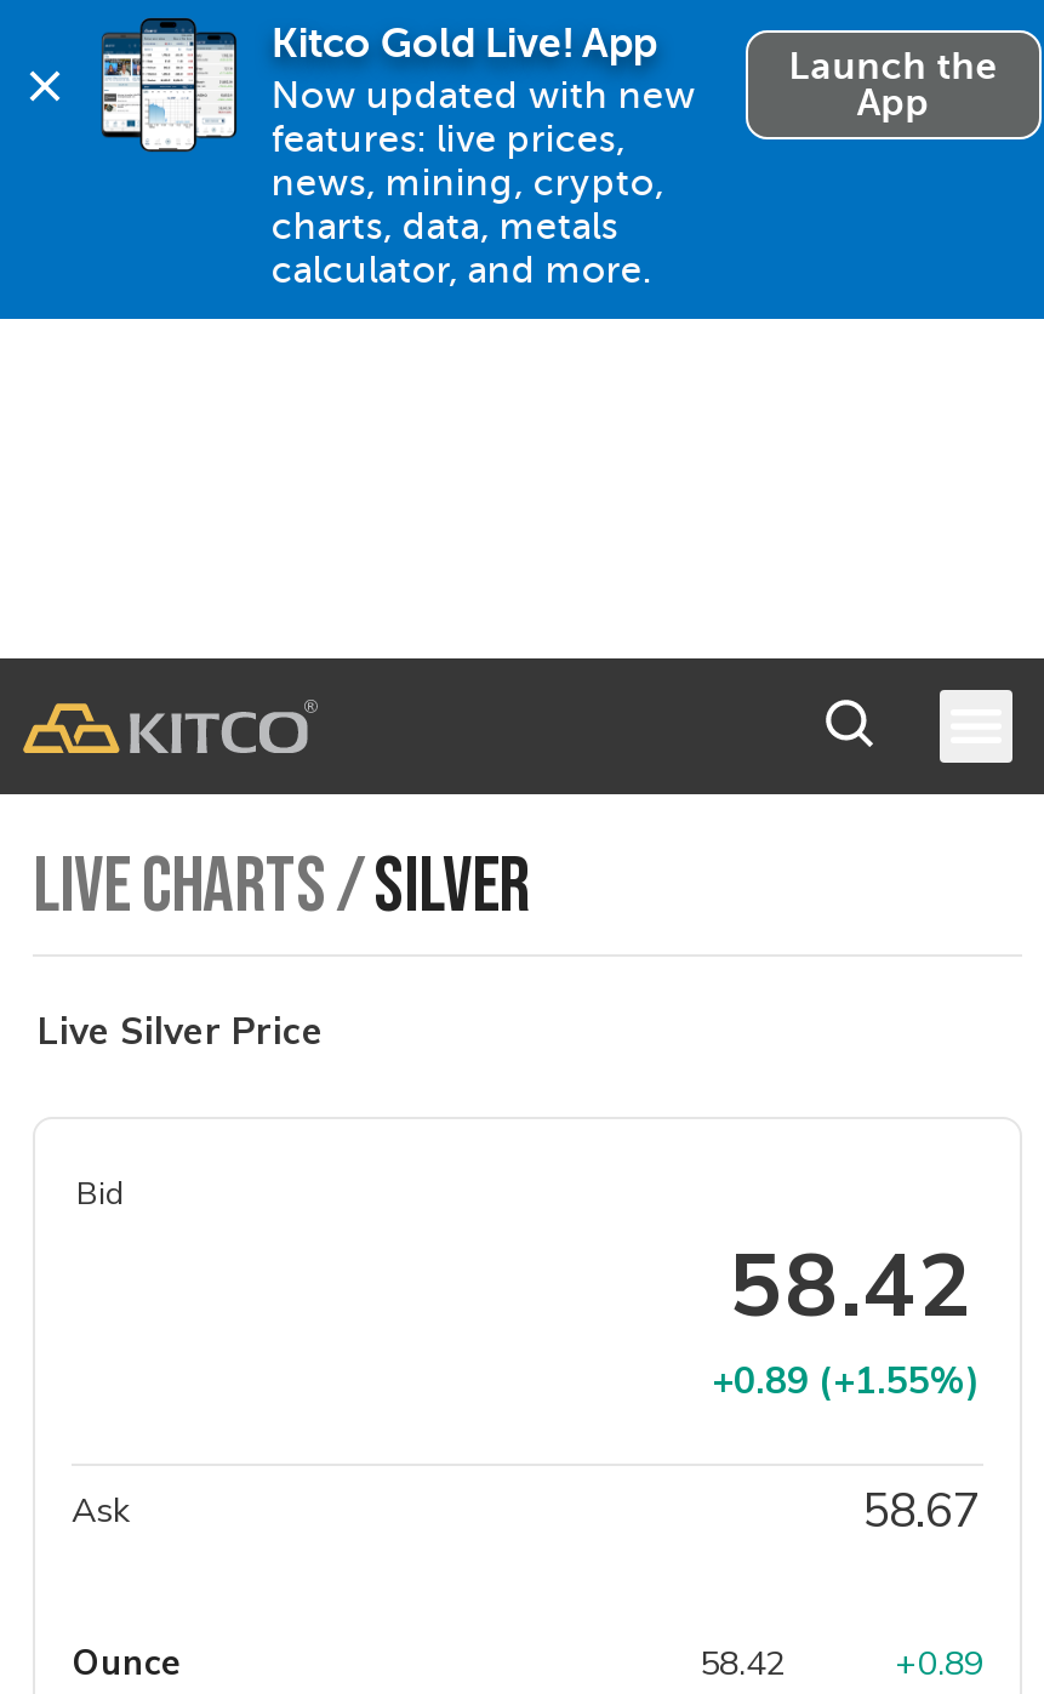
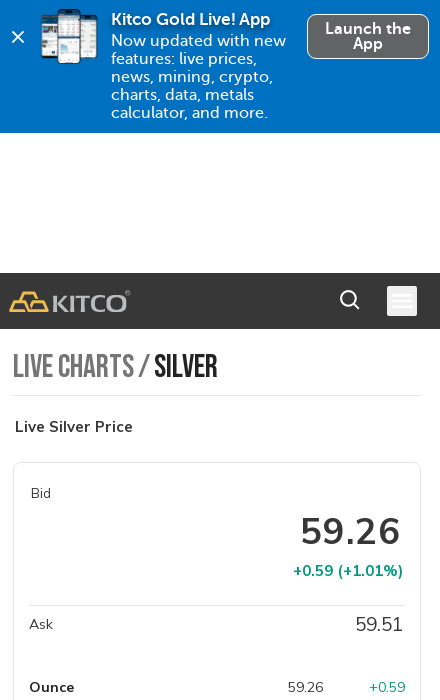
- 58.42
+ 59.26

- +0.89 (+1.55%)
+ +0.59 (+1.01%)

- 58.67
+ 59.51

- 58.42
+ 59.26

- +0.89
+ +0.59
